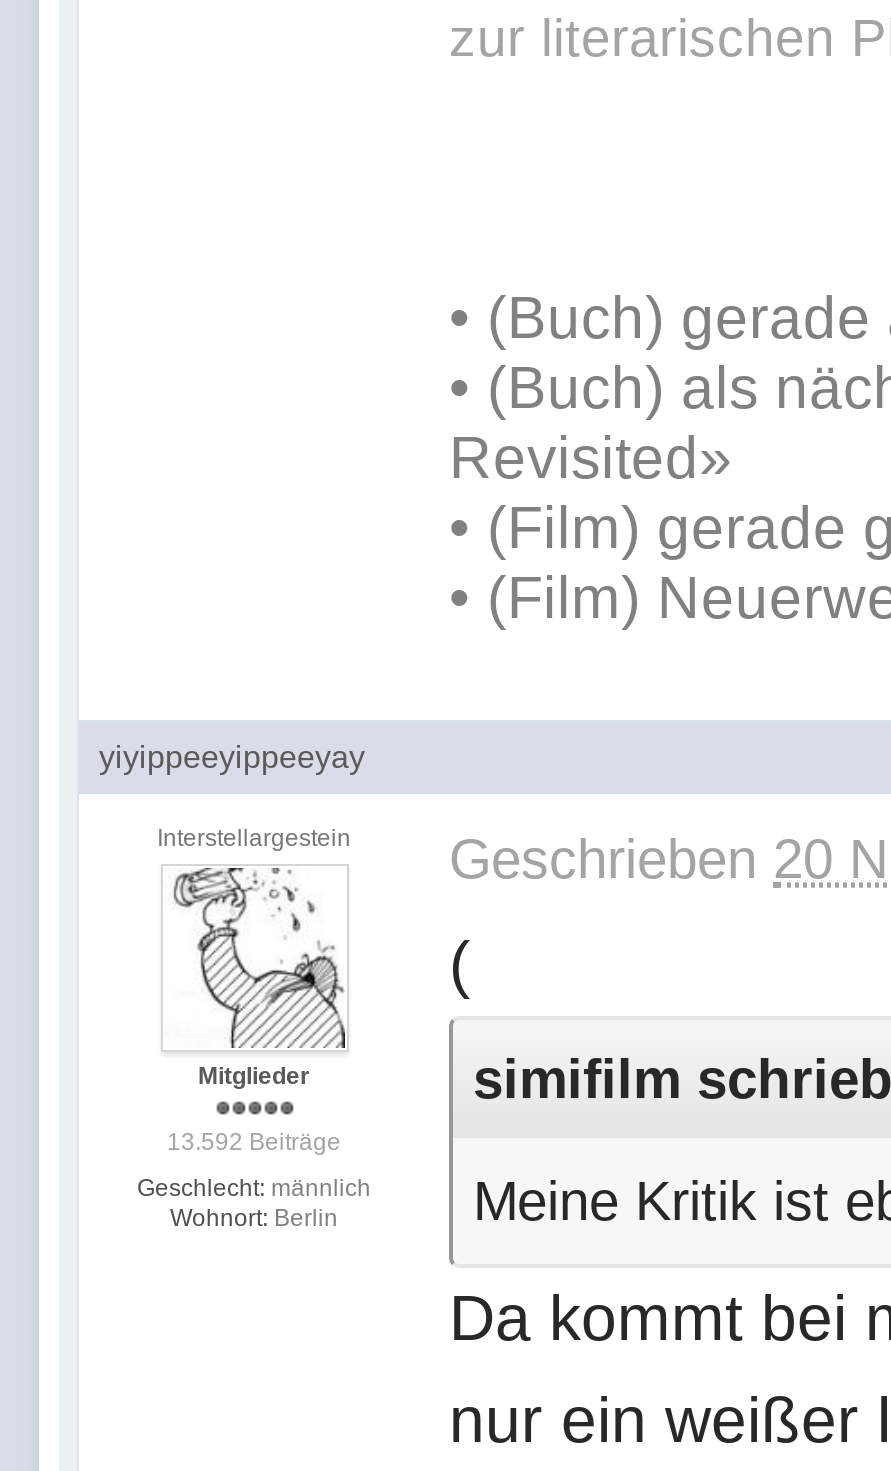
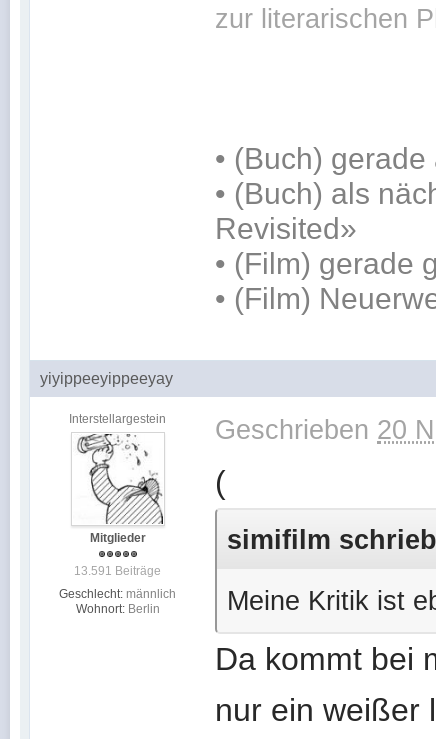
- 13.592 Beiträge
+ 13.591 Beiträge
